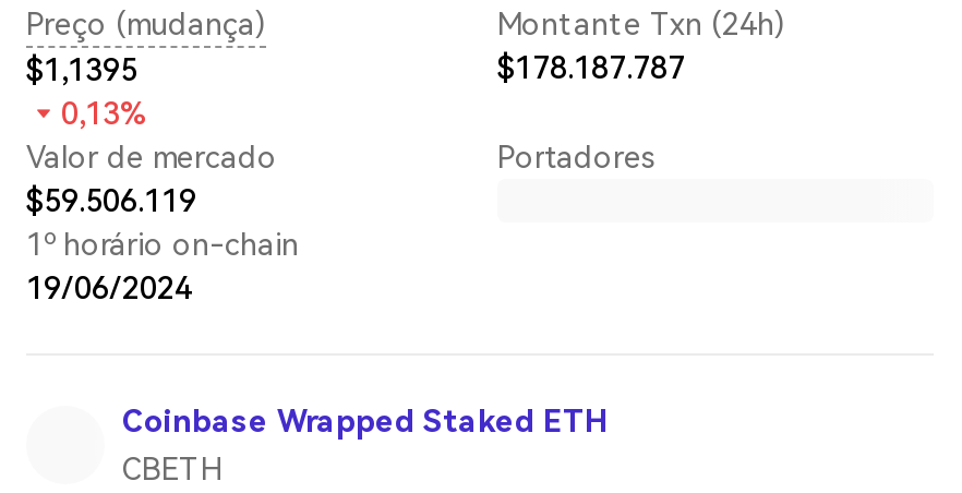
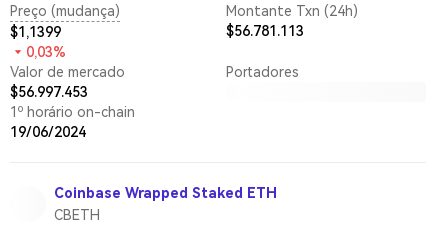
- $1,1395
+ $1,1399

- $178.187.787
+ $56.781.113

- 0,13%
+ 0,03%

- $59.506.119
+ $56.997.453
